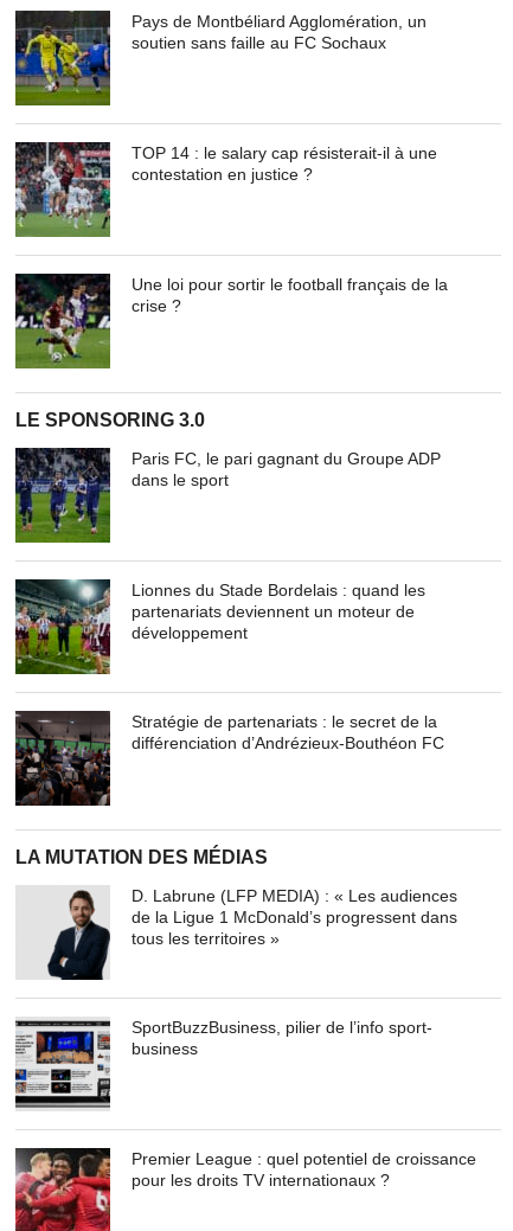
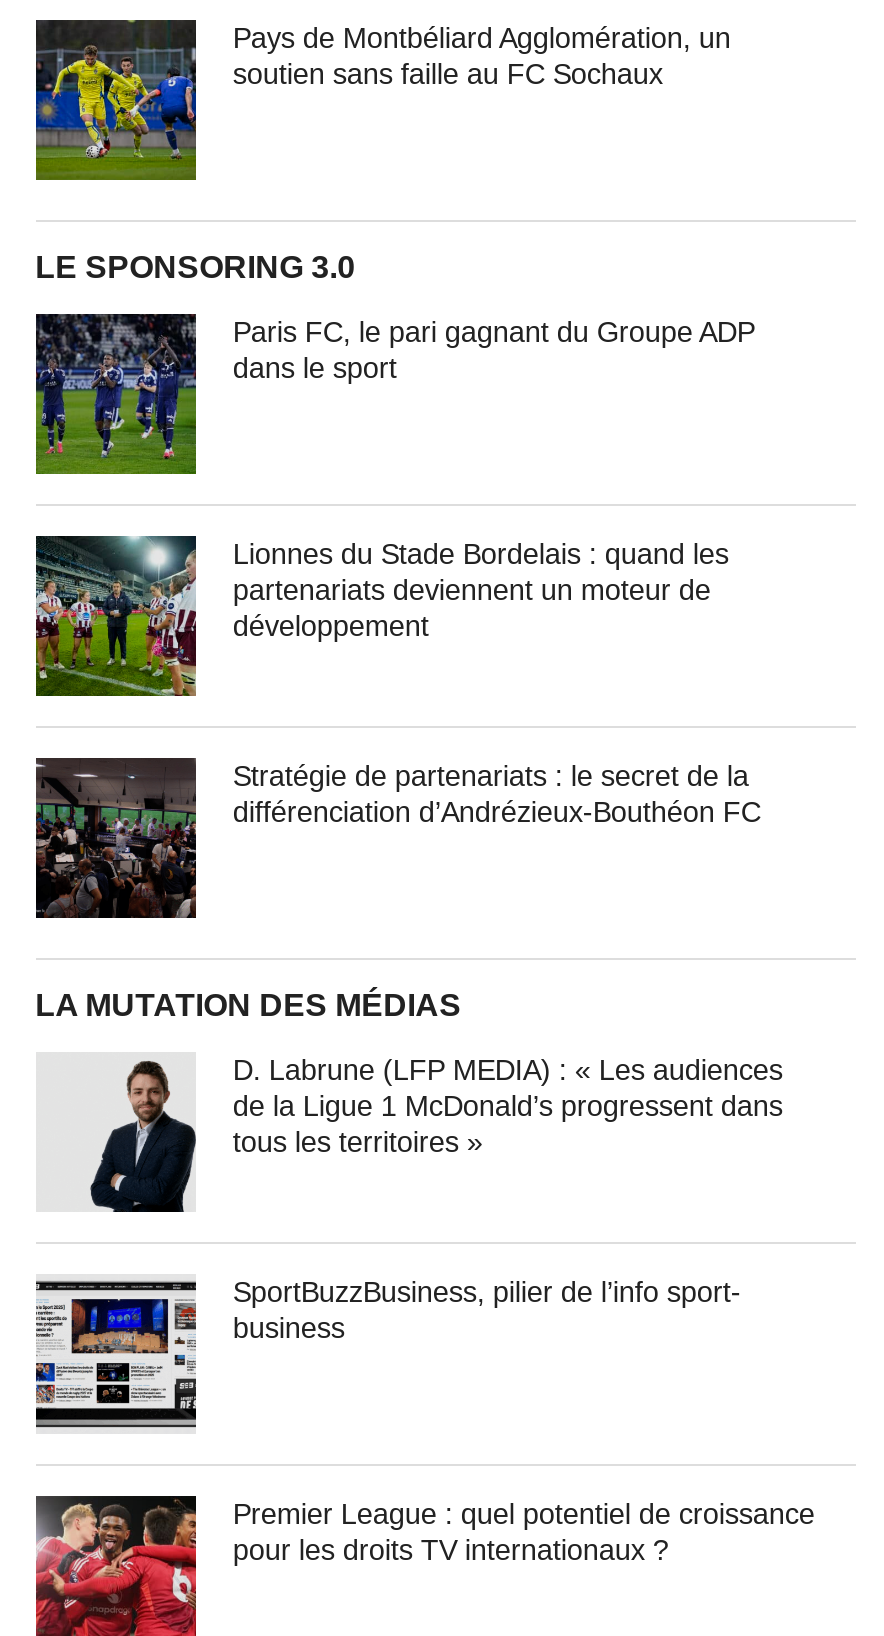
- [image]
- TOP 14 : le salary cap résisterait-il à une
- contestation en justice ?

- [image]
- Une loi pour sortir le football français de la
- crise ?
